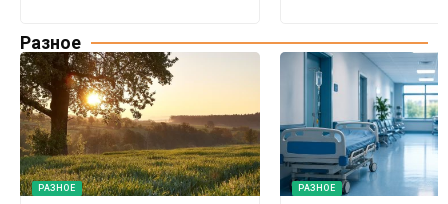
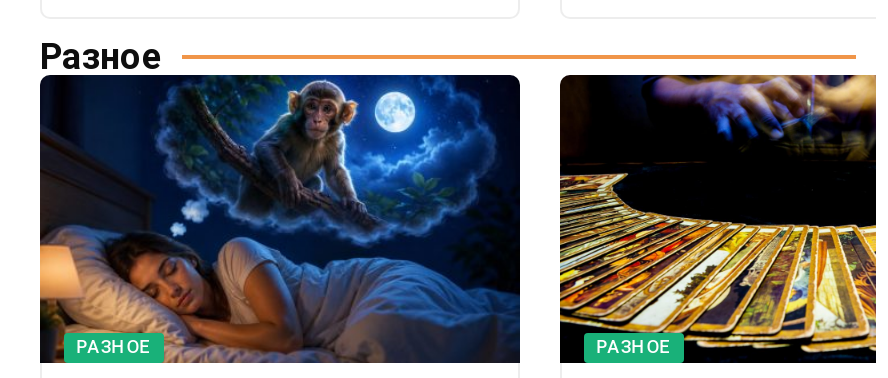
- [image]
+ [image]

- [image]
+ [image]
